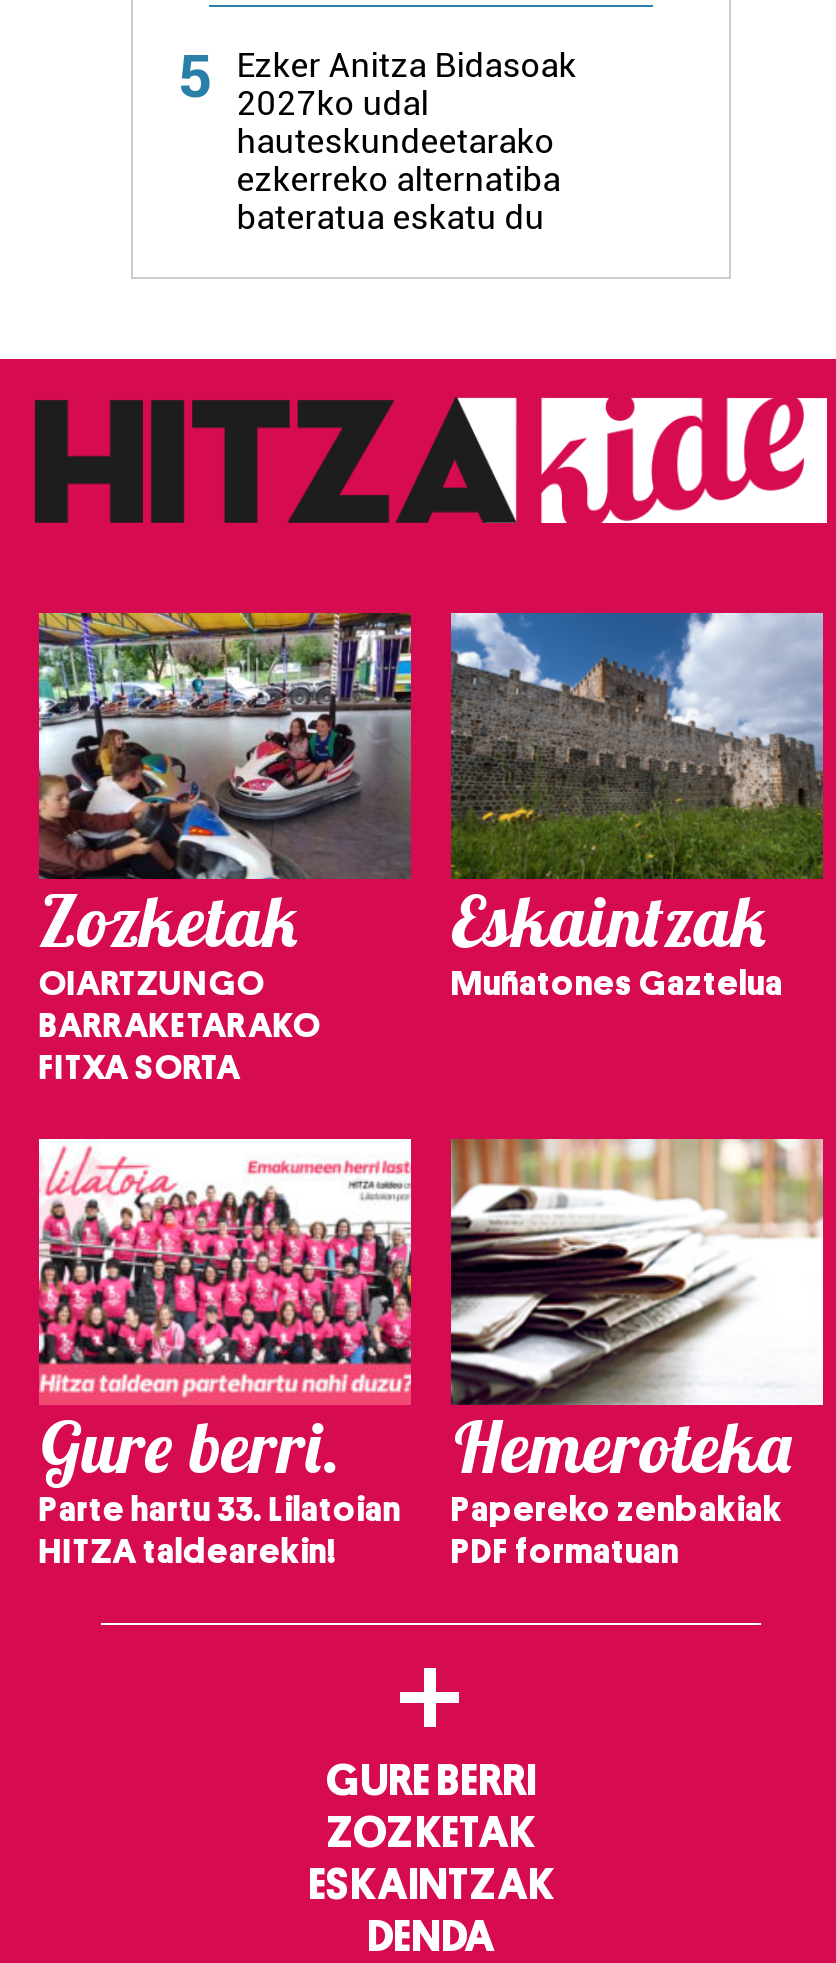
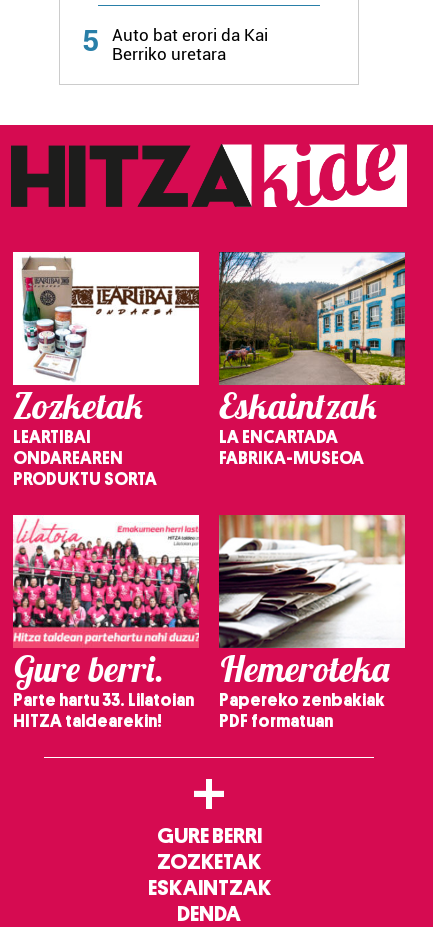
- Ezker Anitza Bidasoak
- 2027ko udal
- hauteskundeetarako
- ezkerreko alternatiba
- bateratua eskatu du
+ Auto bat erori da Kai
+ Berriko uretara

- [image]
+ [image]

- [image]
+ [image]

- OIARTZUNGO
- BARRAKETARAKO
- FITXA SORTA
+ LEARTIBAI
+ ONDAREAREN
+ PRODUKTU SORTA

- Muñatones Gaztelua
+ LA ENCARTADA
+ FABRIKA-MUSEOA
